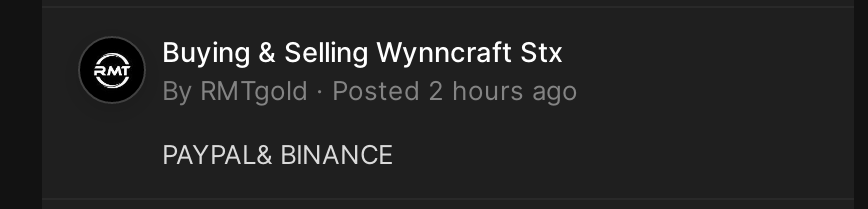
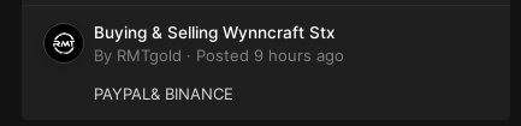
- By RMTgold · Posted 2 hours ago
+ By RMTgold · Posted 9 hours ago
